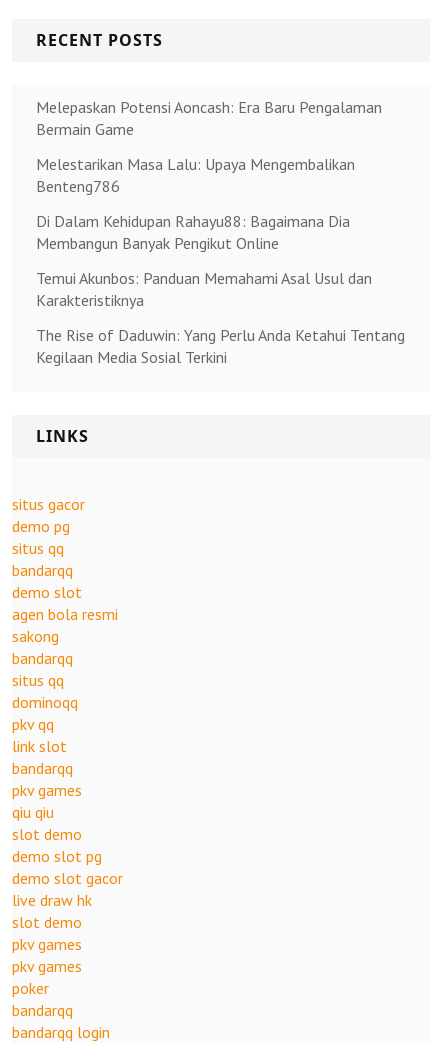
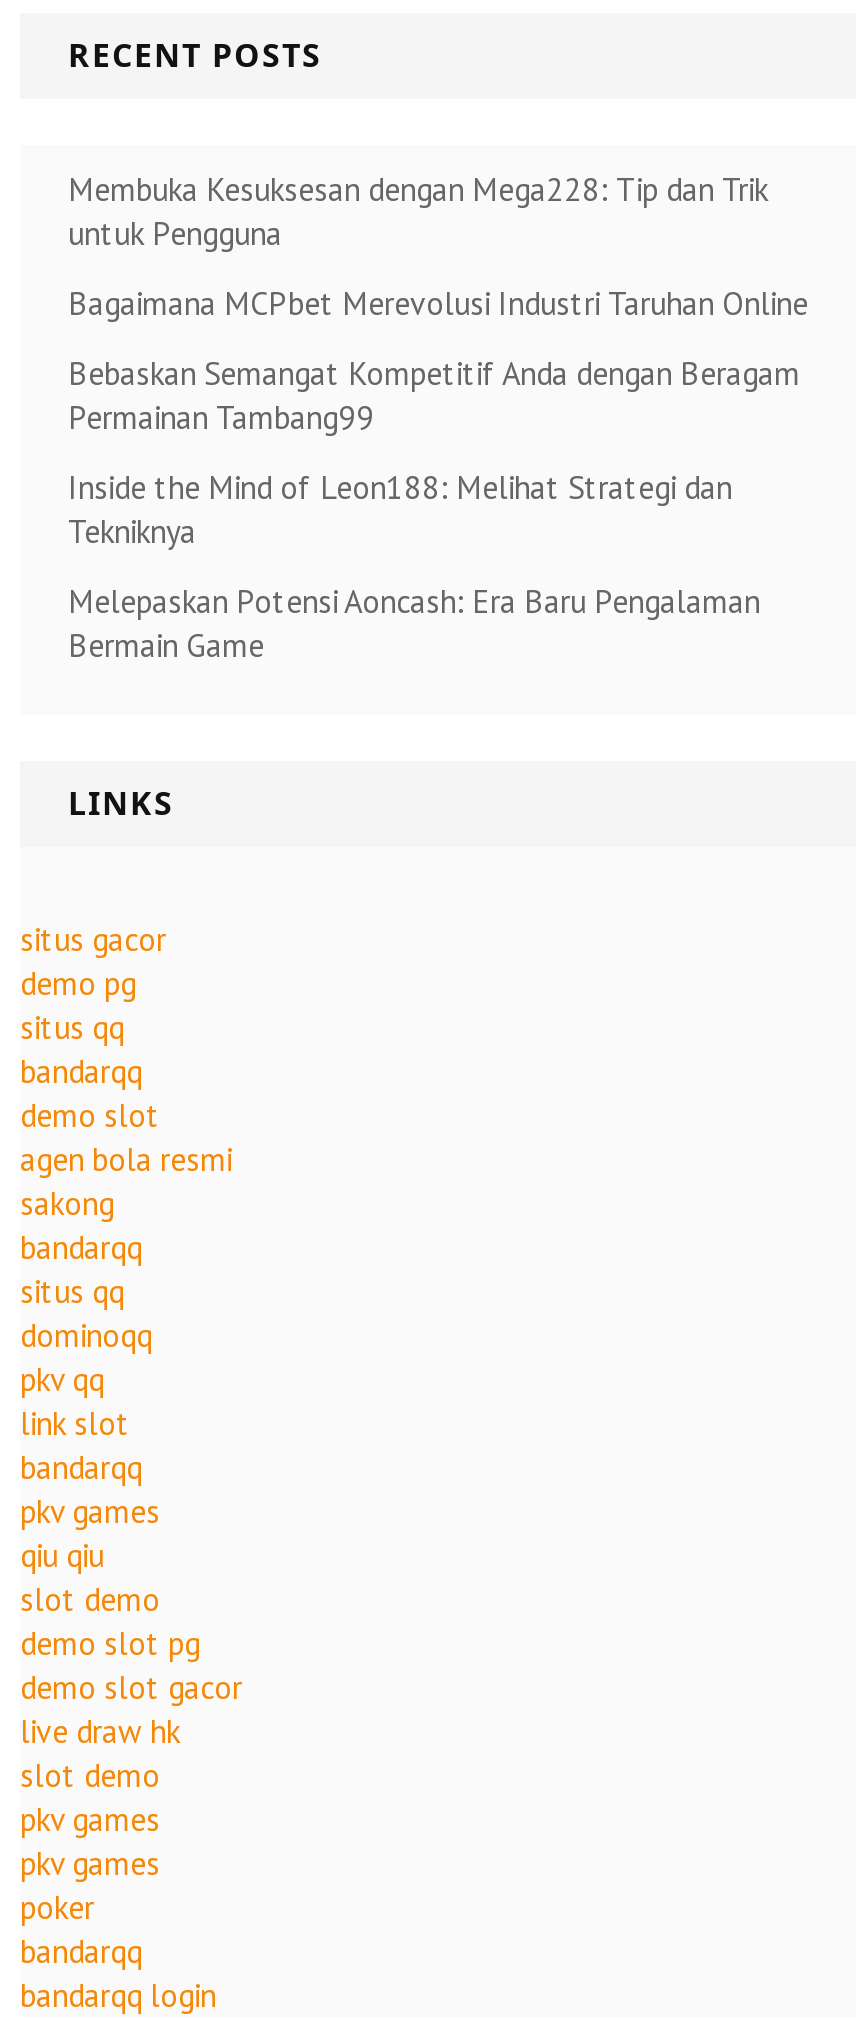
+ Membuka Kesuksesan dengan Mega228: Tip dan Trik
+ untuk Pengguna
+ Bagaimana MCPbet Merevolusi Industri Taruhan Online
+ Bebaskan Semangat Kompetitif Anda dengan Beragam
+ Permainan Tambang99
+ Inside the Mind of Leon188: Melihat Strategi dan
+ Tekniknya

moved down: Melepaskan Potensi Aoncash: Era Baru Pengalaman | Bermain Game

- Melestarikan Masa Lalu: Upaya Mengembalikan
- Benteng786
- Di Dalam Kehidupan Rahayu88: Bagaimana Dia
- Membangun Banyak Pengikut Online
- Temui Akunbos: Panduan Memahami Asal Usul dan
- Karakteristiknya
- The Rise of Daduwin: Yang Perlu Anda Ketahui Tentang
- Kegilaan Media Sosial Terkini
